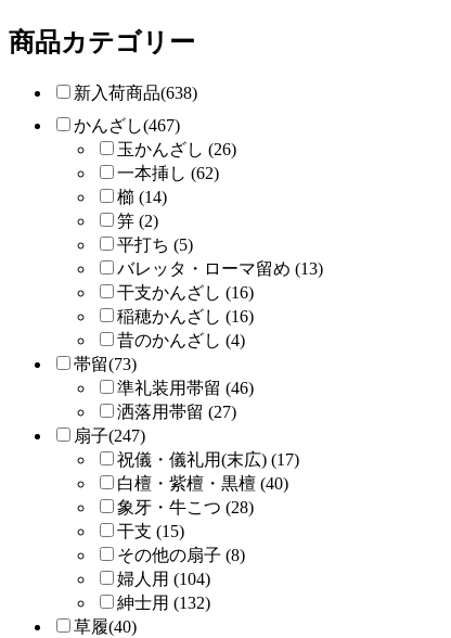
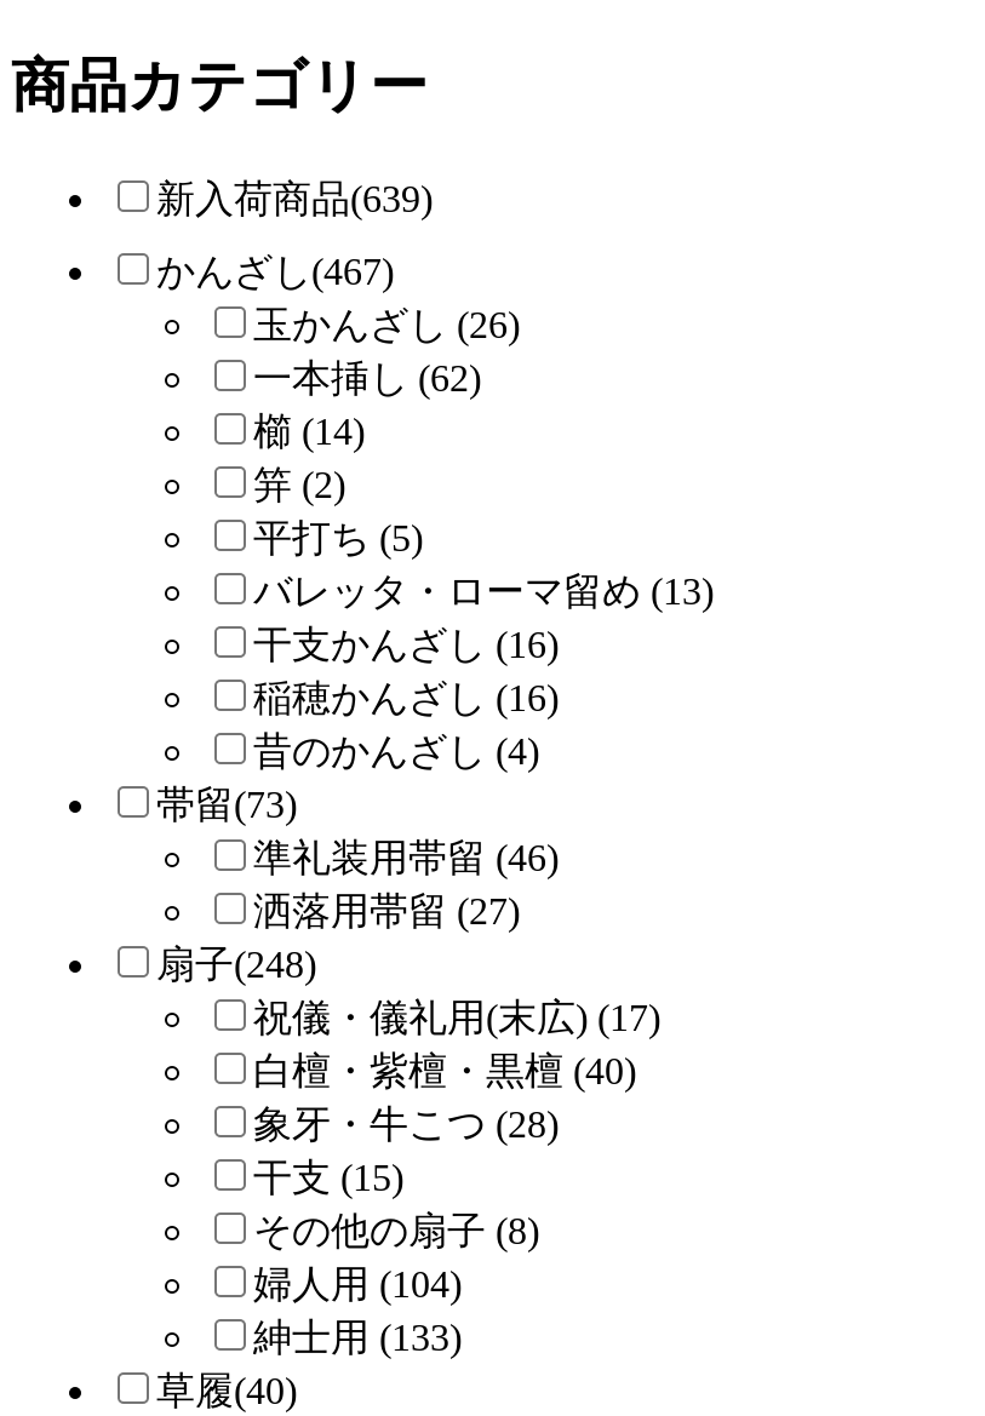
- 新入荷商品(638)
+ 新入荷商品(639)

- 扇子(247)
+ 扇子(248)

- 紳士用 (132)
+ 紳士用 (133)
